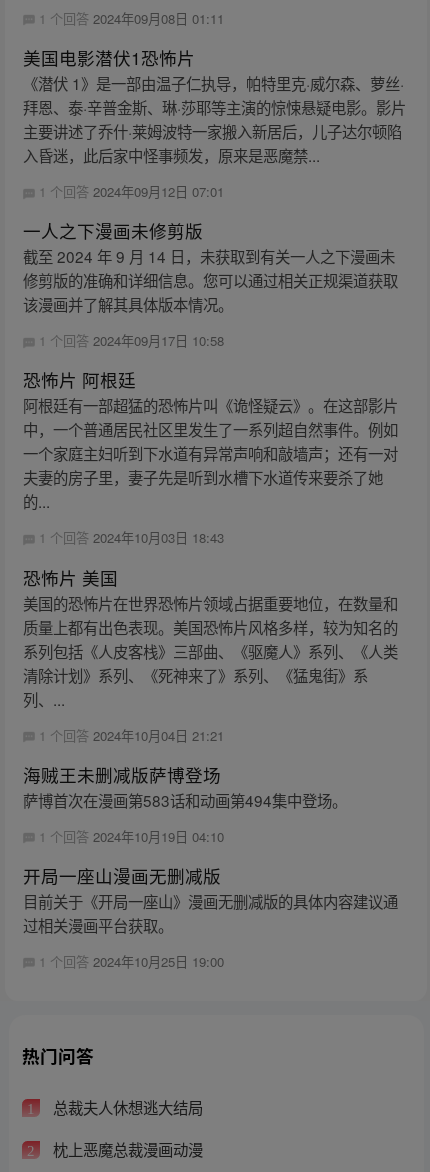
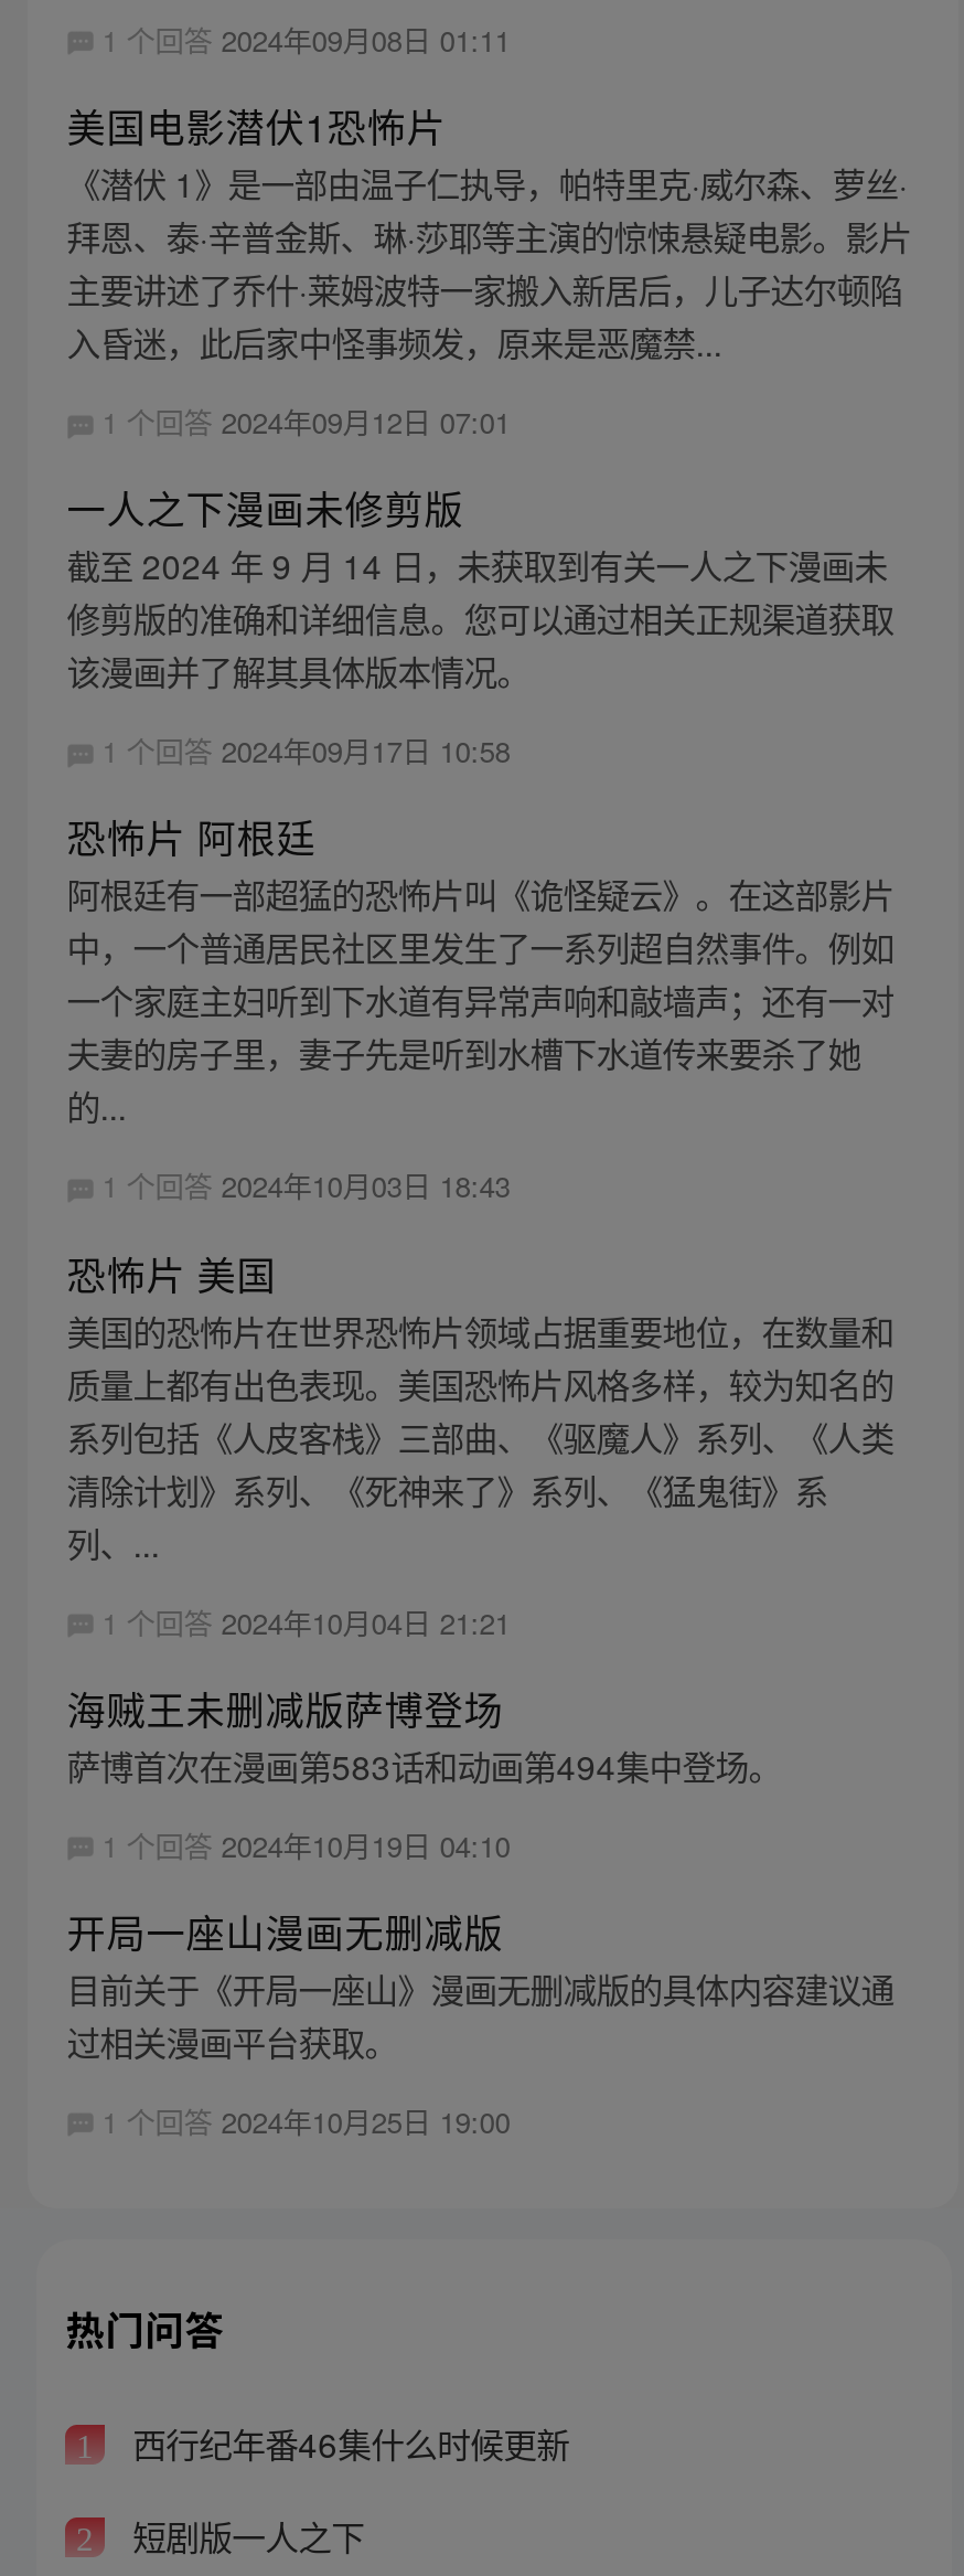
- 总裁夫人休想逃大结局
+ 西行纪年番46集什么时候更新

- 枕上恶魔总裁漫画动漫
+ 短剧版一人之下
